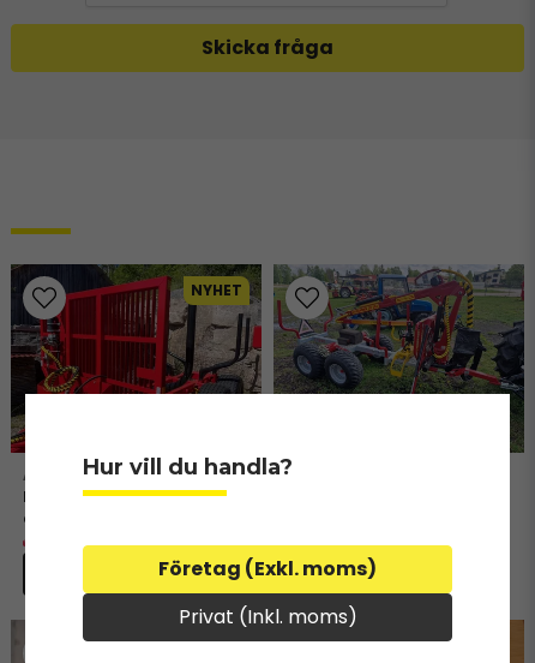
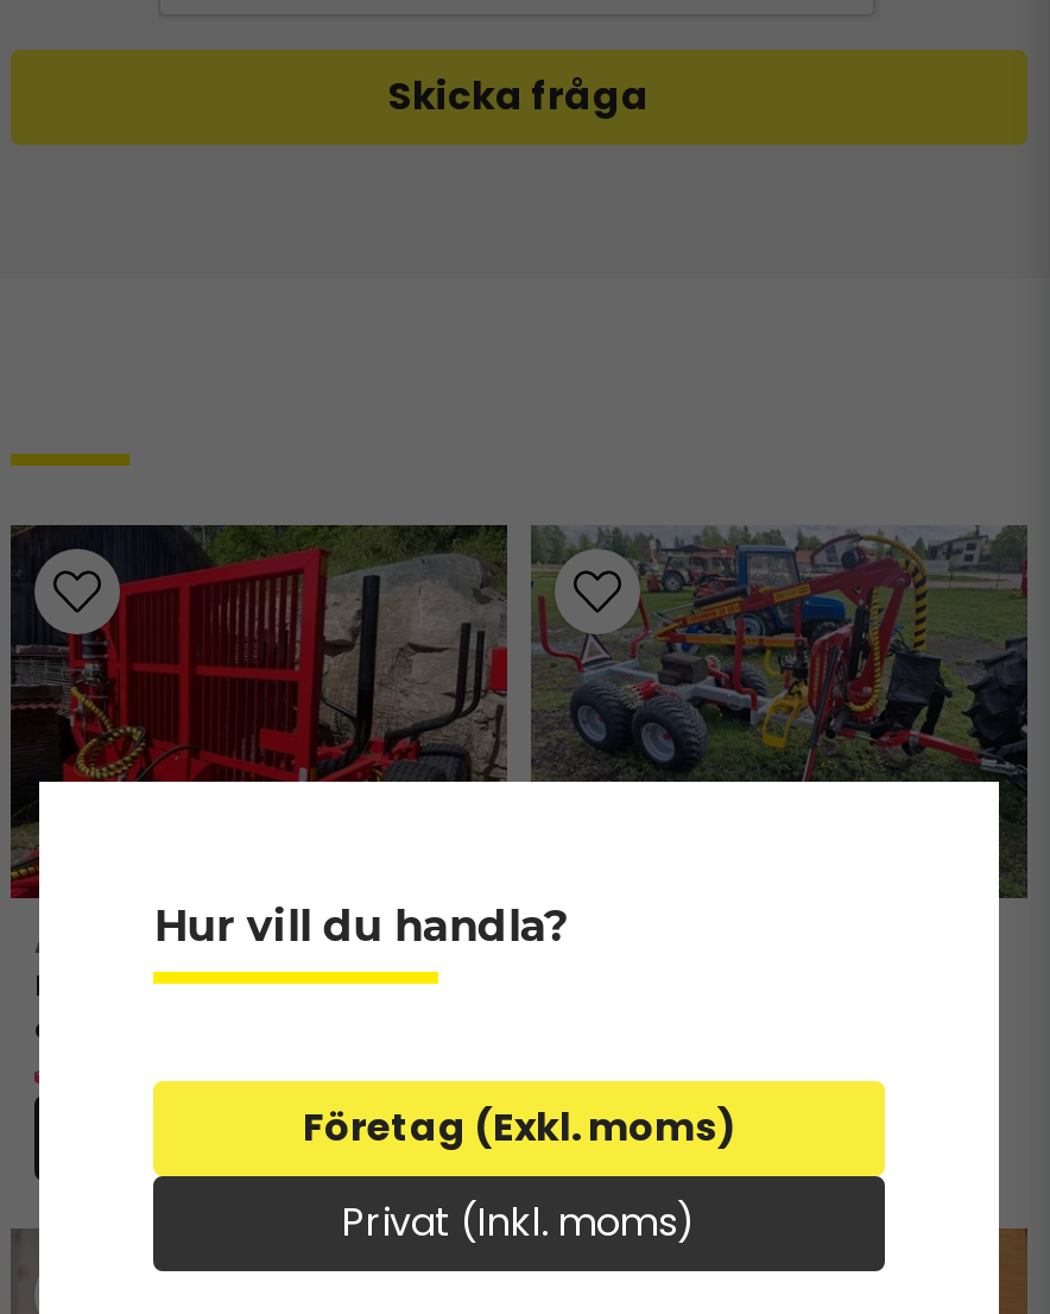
- NYHET
